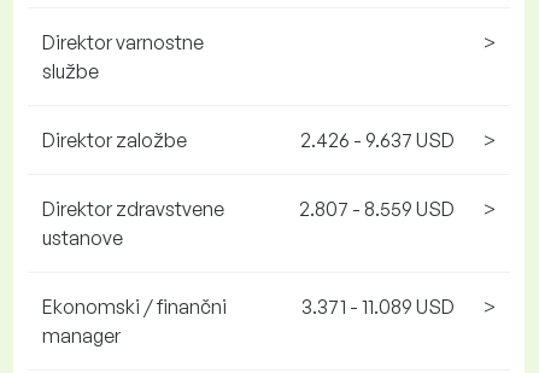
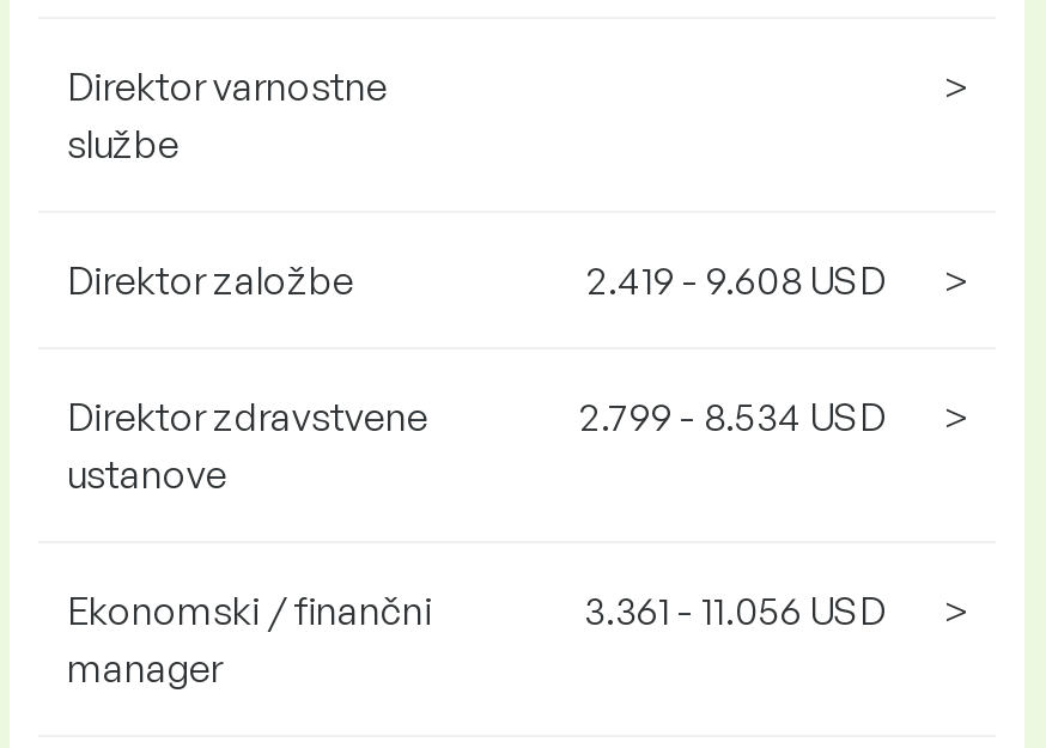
- 2.426 - 9.637 USD
+ 2.419 - 9.608 USD

- 2.807 - 8.559 USD
+ 2.799 - 8.534 USD

- 3.371 - 11.089 USD
+ 3.361 - 11.056 USD
